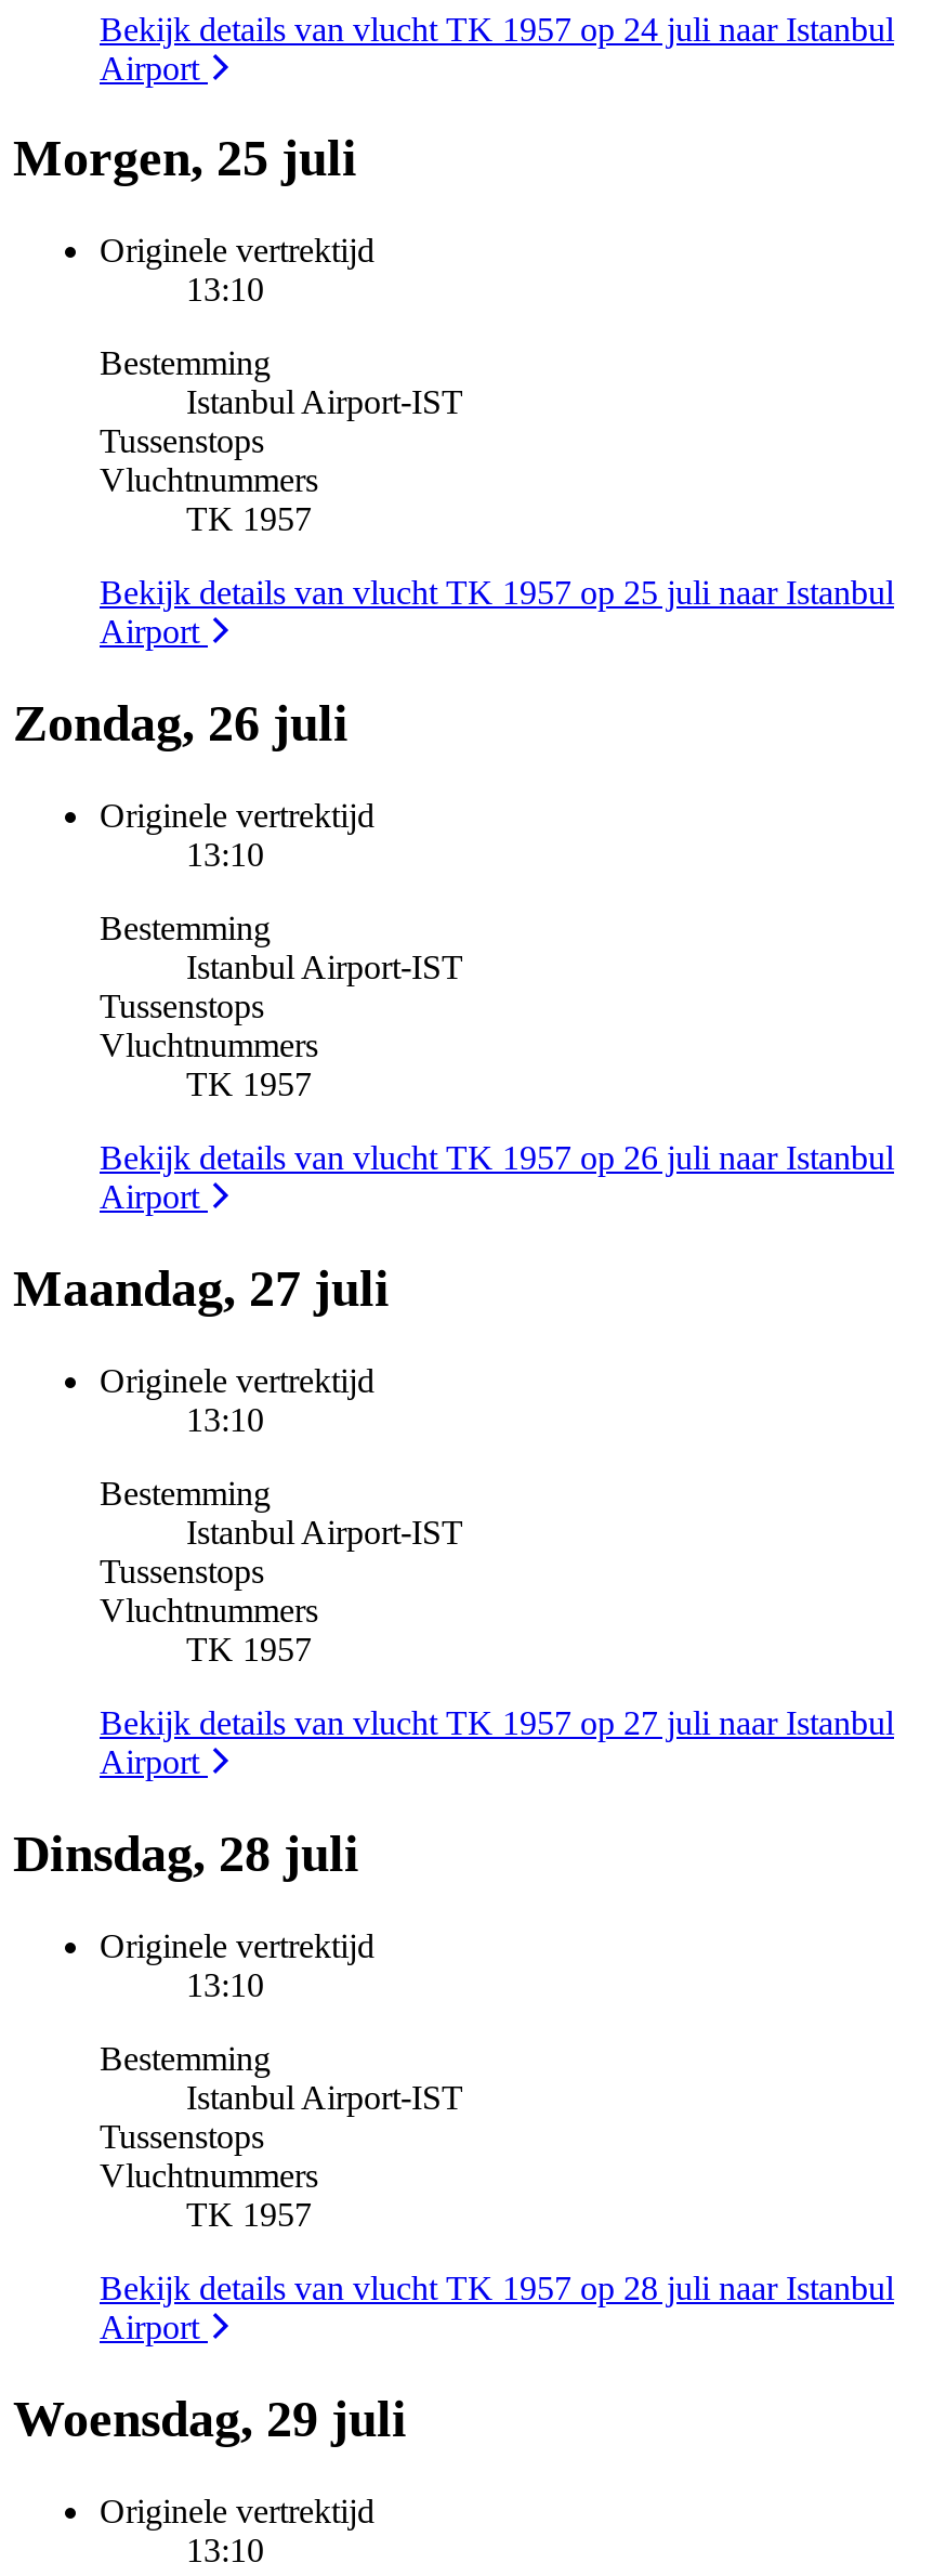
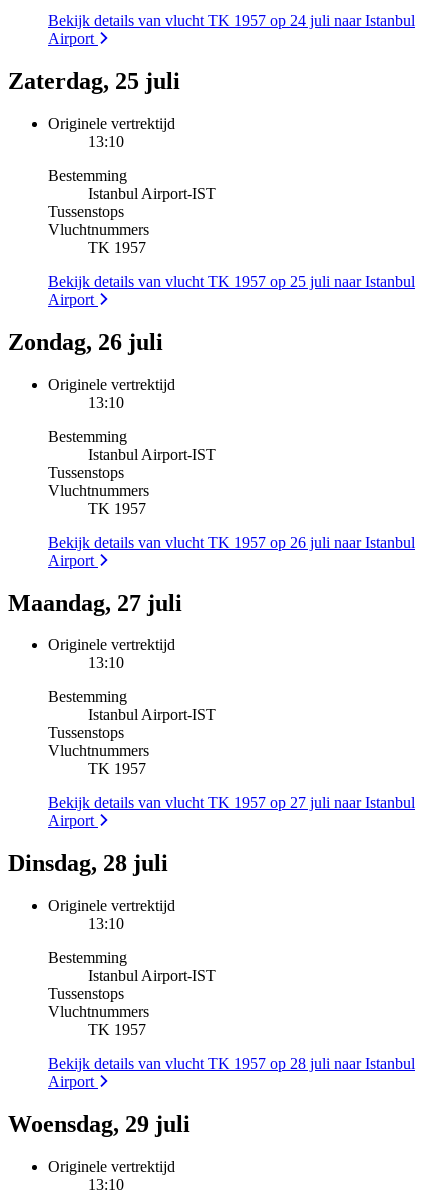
- Morgen, 25 juli
+ Zaterdag, 25 juli
